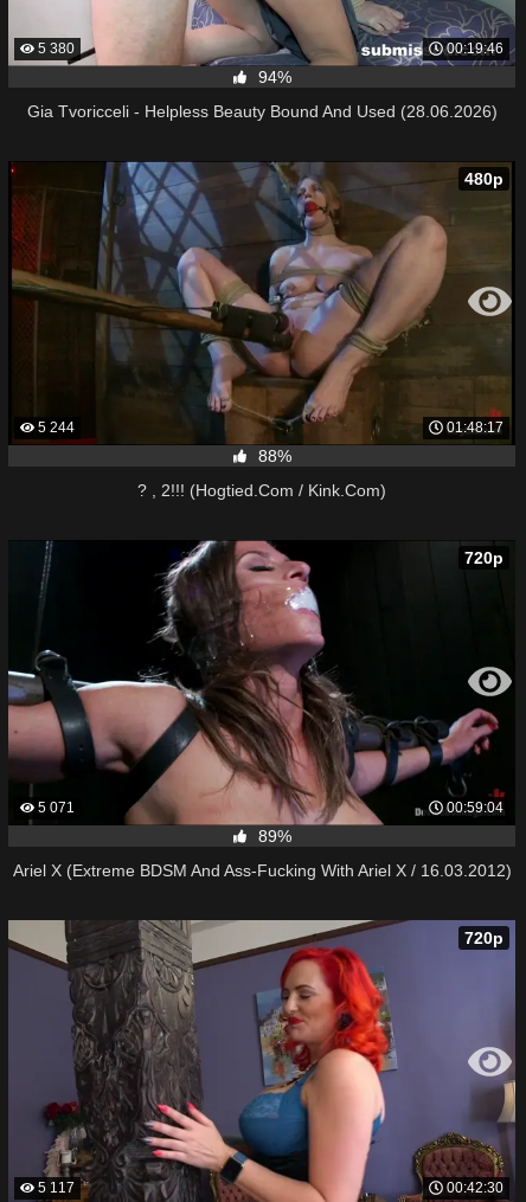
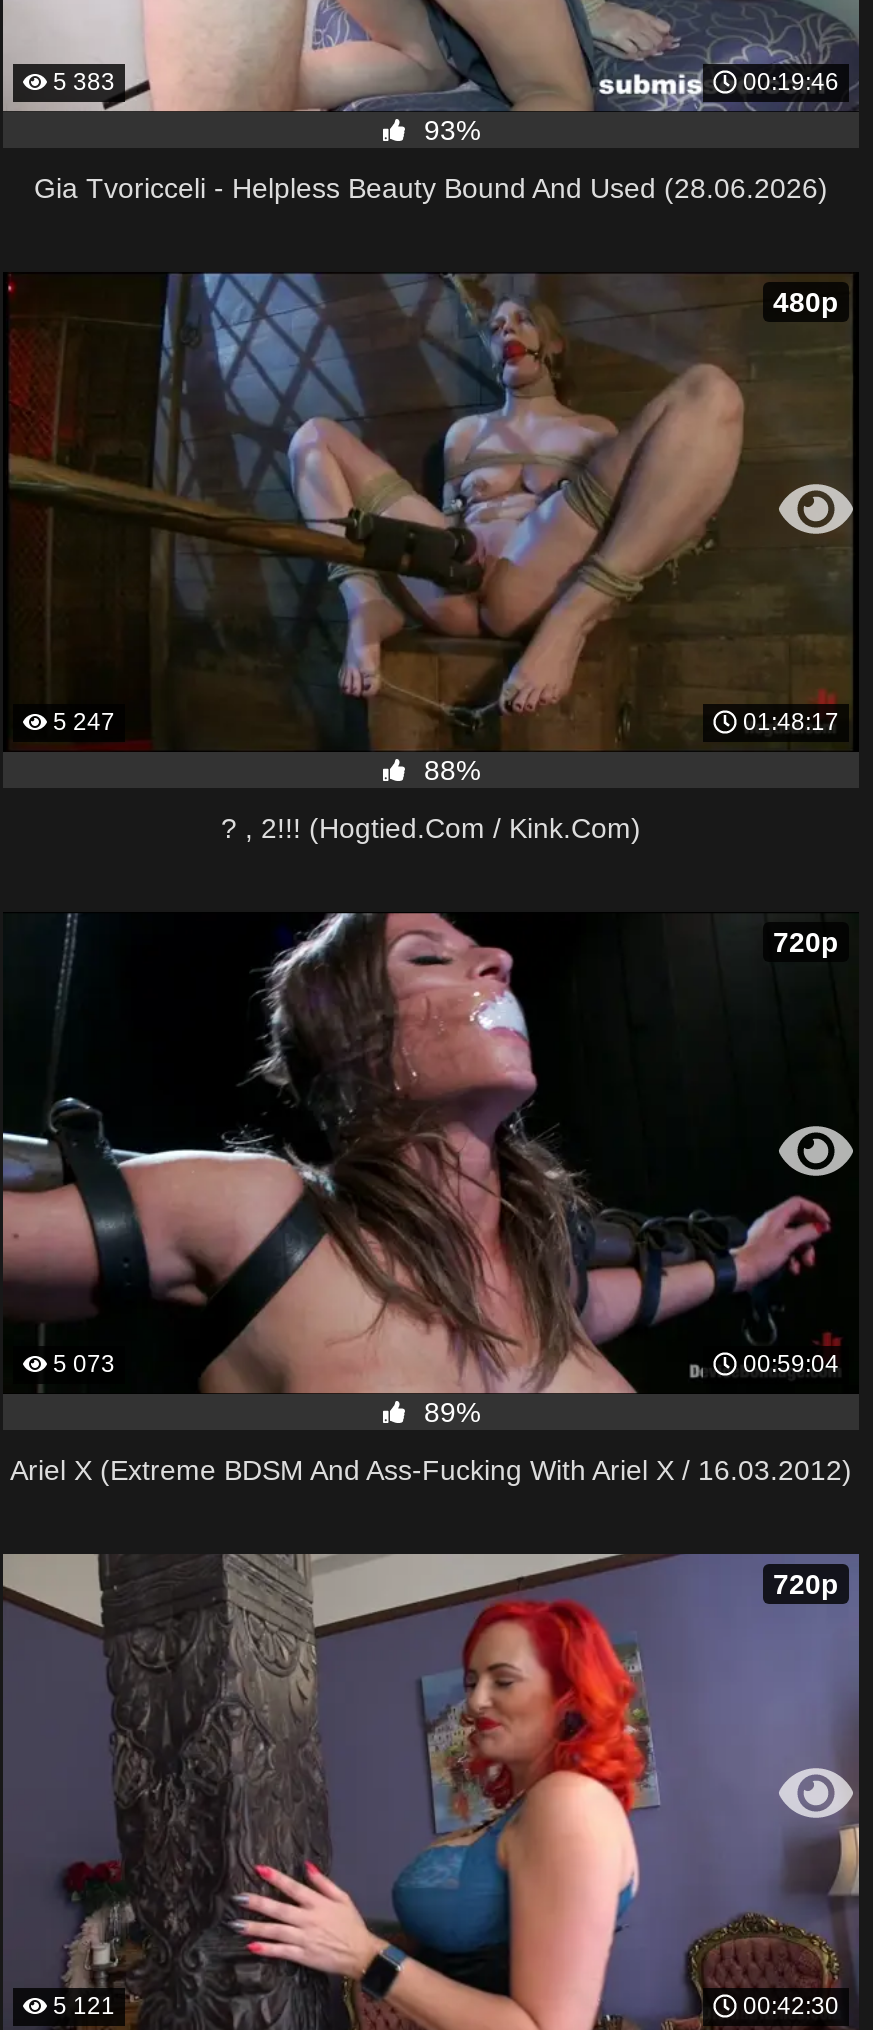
- 5 380
+ 5 383

- 94%
+ 93%

- 5 244
+ 5 247

- 5 071
+ 5 073

- 5 117
+ 5 121
